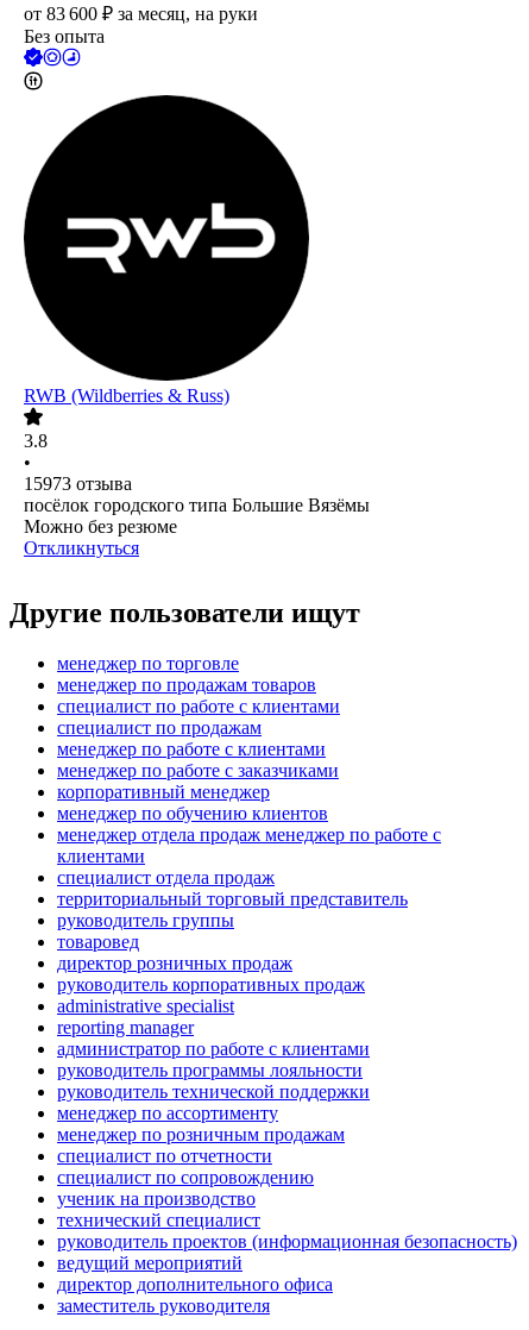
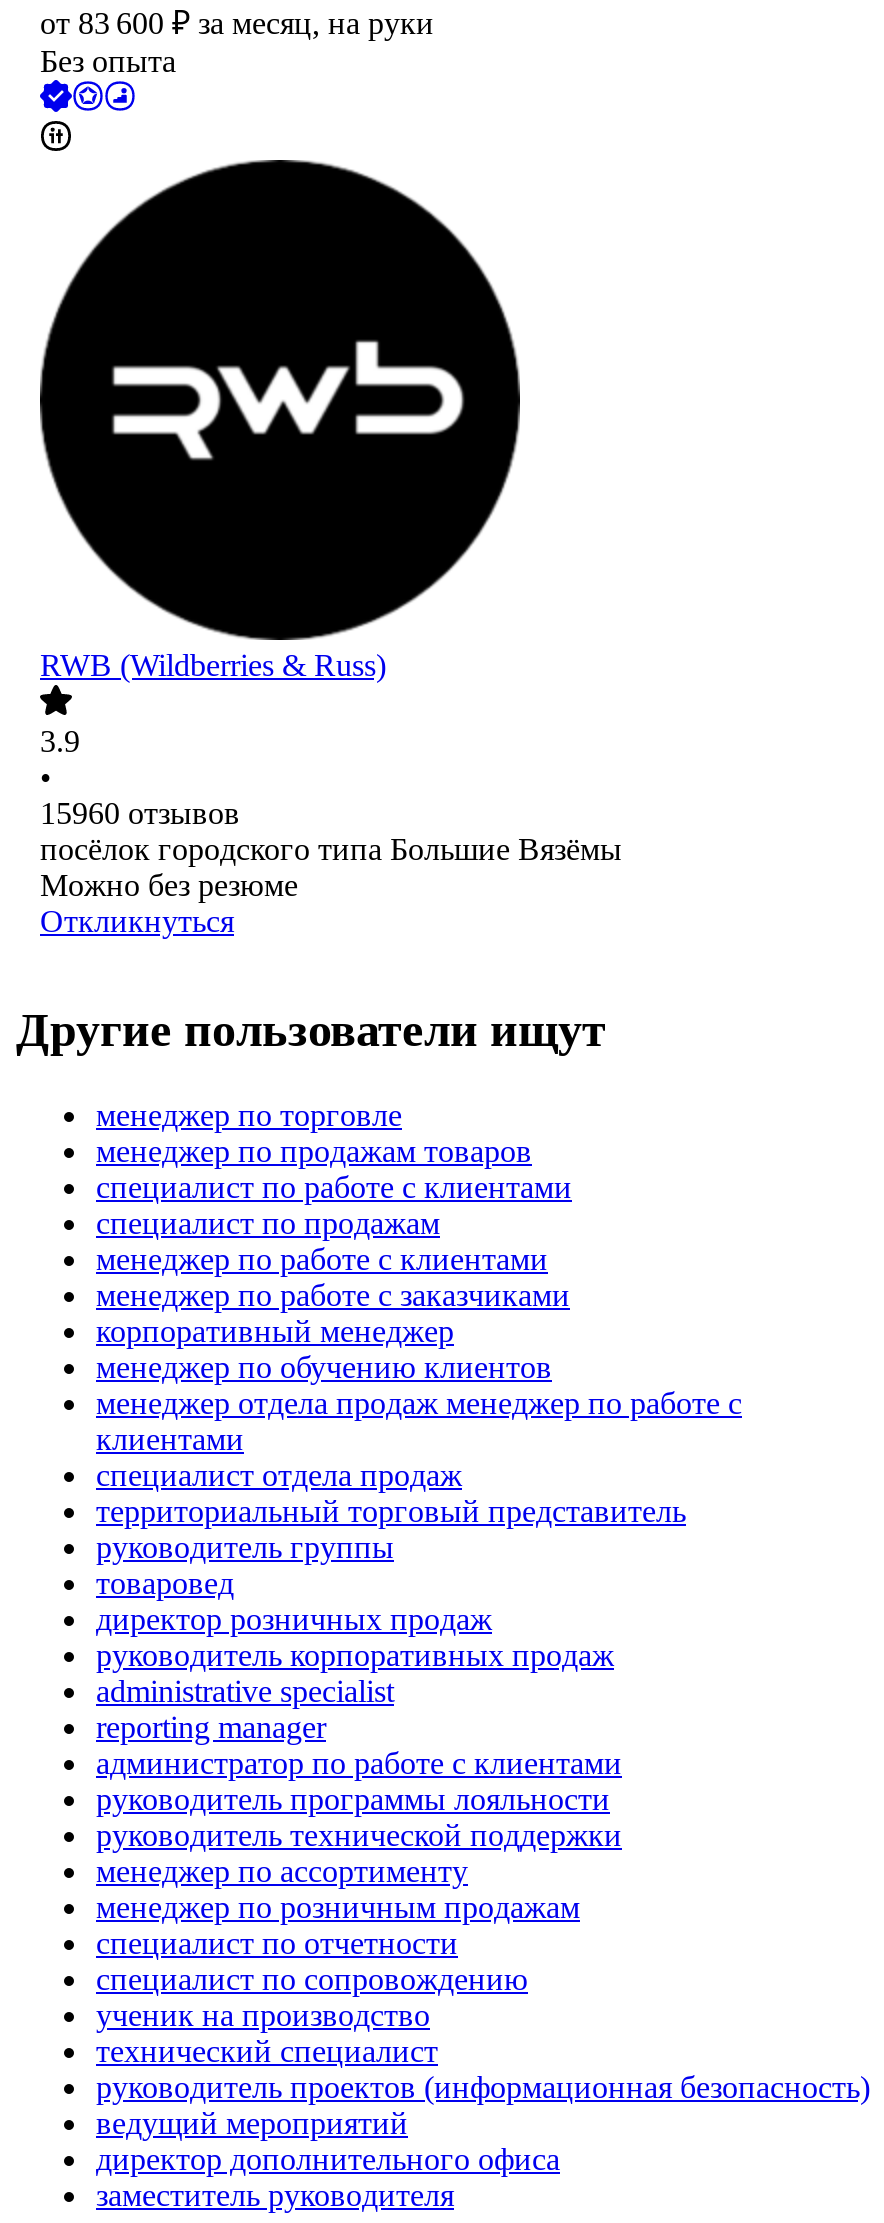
- 3.8
+ 3.9

- 15973 отзыва
+ 15960 отзывов
